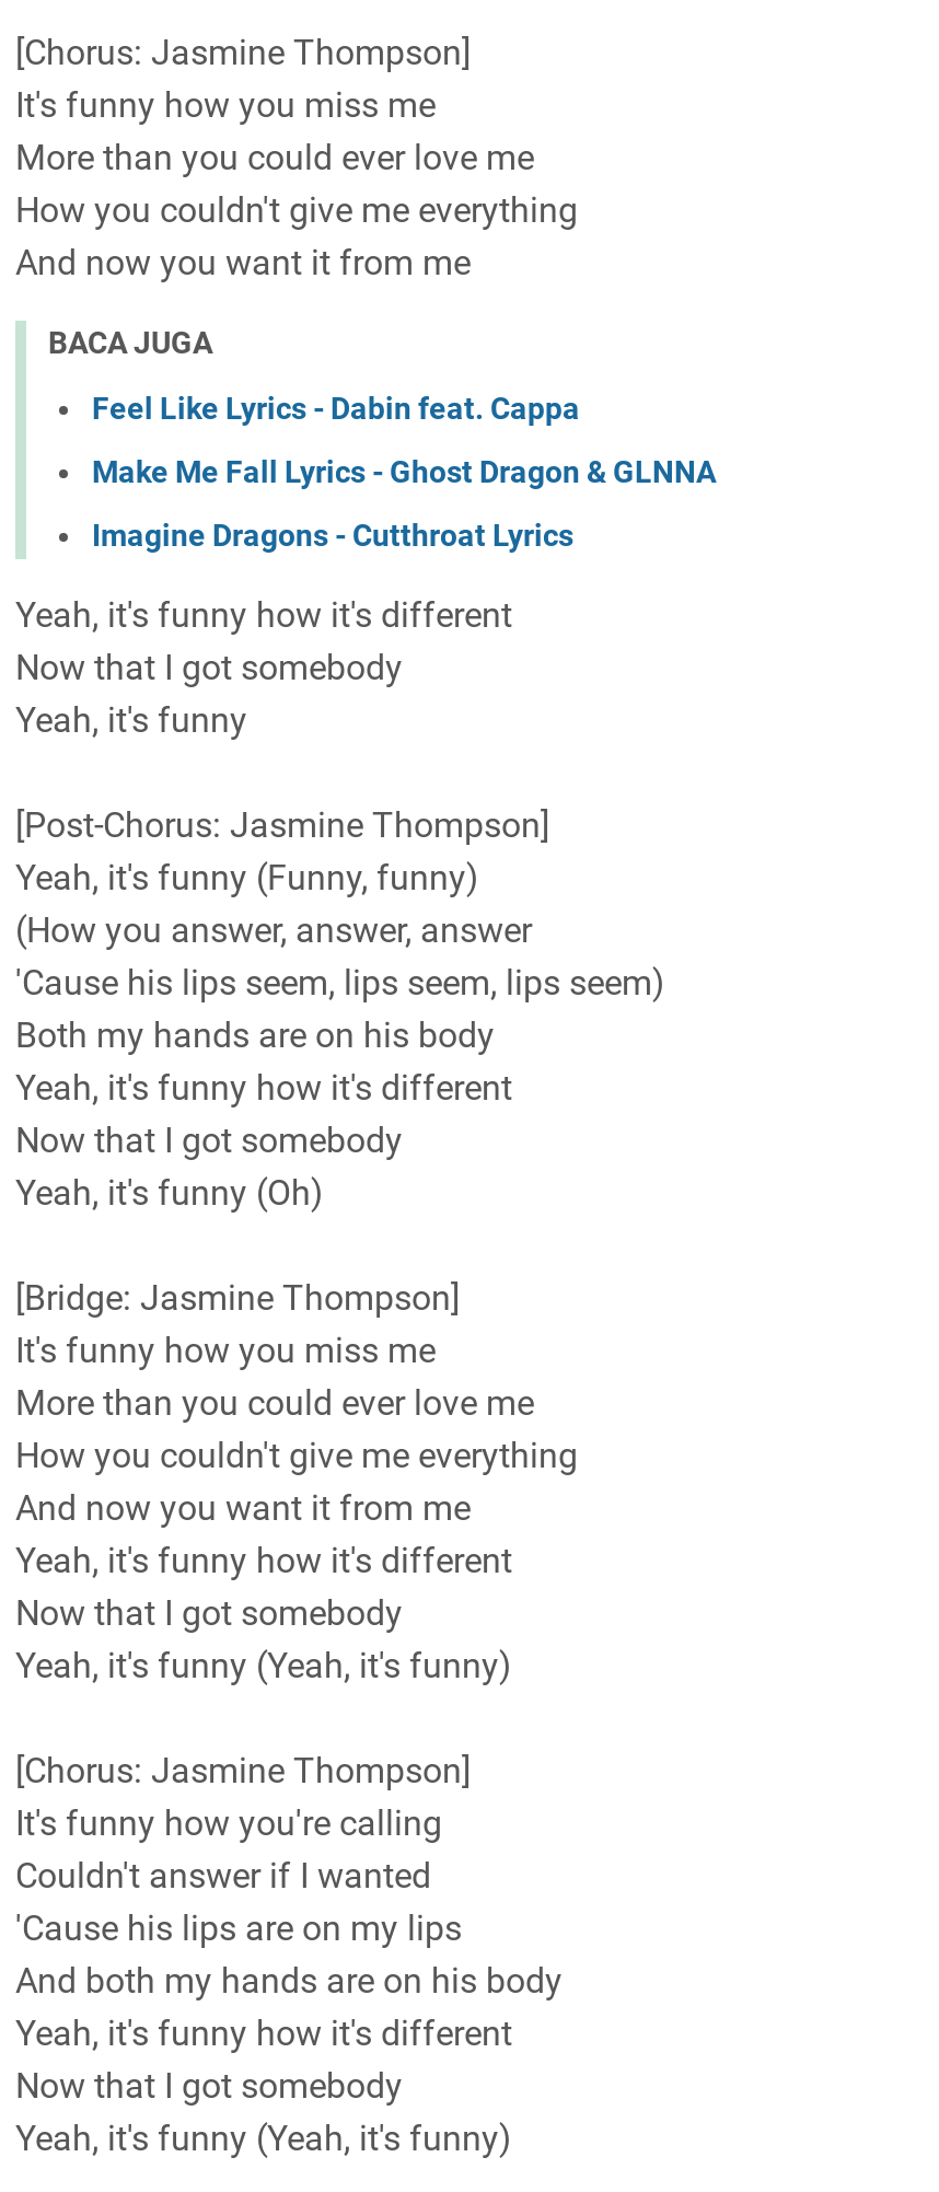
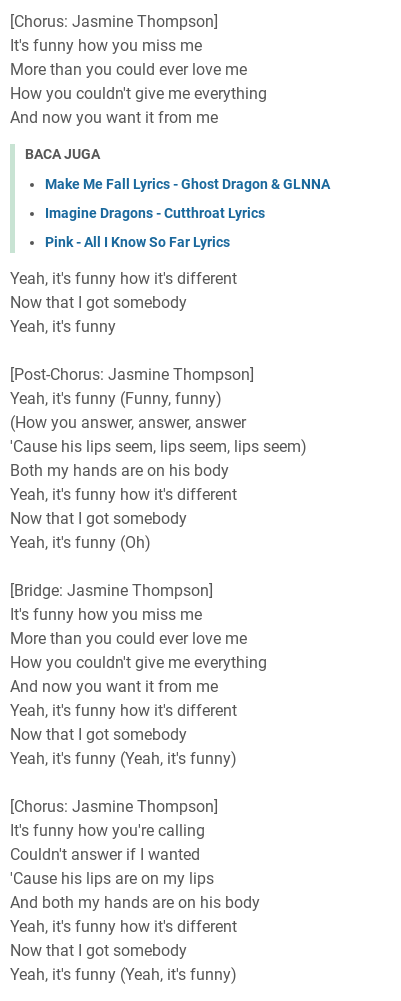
- Feel Like Lyrics - Dabin feat. Cappa

moved up: Make Me Fall Lyrics - Ghost Dragon & GLNNA | Imagine Dragons - Cutthroat Lyrics

+ Pink - All I Know So Far Lyrics
